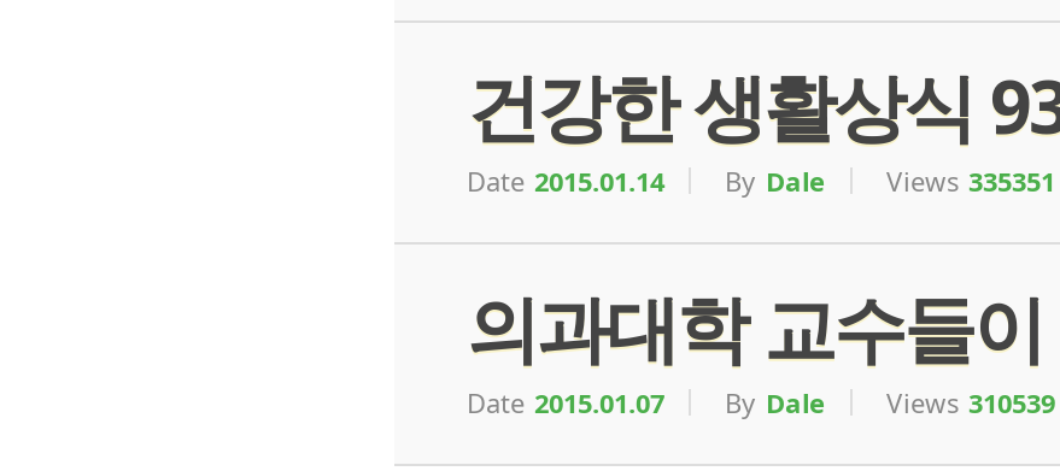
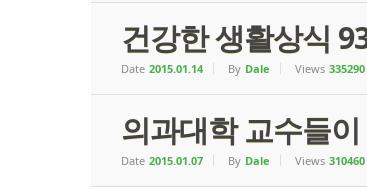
- Date 2015.01.14 By Dale Views 335351
+ Date 2015.01.14 By Dale Views 335290

- Date 2015.01.07 By Dale Views 310539
+ Date 2015.01.07 By Dale Views 310460
